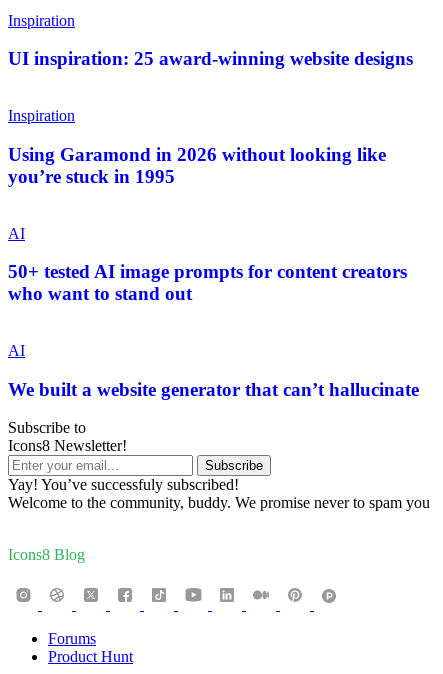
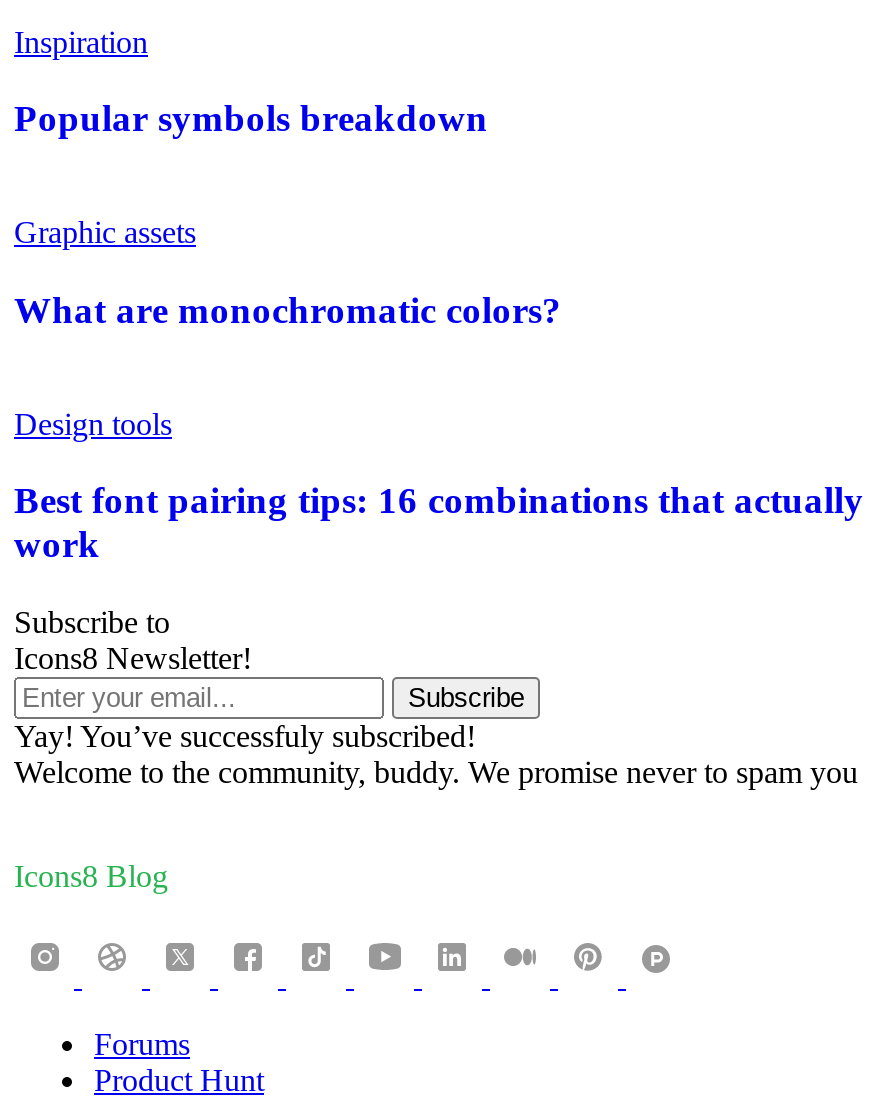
- UI inspiration: 25 award-winning website designs
- Inspiration
- Using Garamond in 2026 without looking like
- you’re stuck in 1995
- AI
- 50+ tested AI image prompts for content creators
- who want to stand out
- AI
- We built a website generator that can’t hallucinate
+ Popular symbols breakdown
+ Graphic assets
+ What are monochromatic colors?
+ Design tools
+ Best font pairing tips: 16 combinations that actually
+ work
